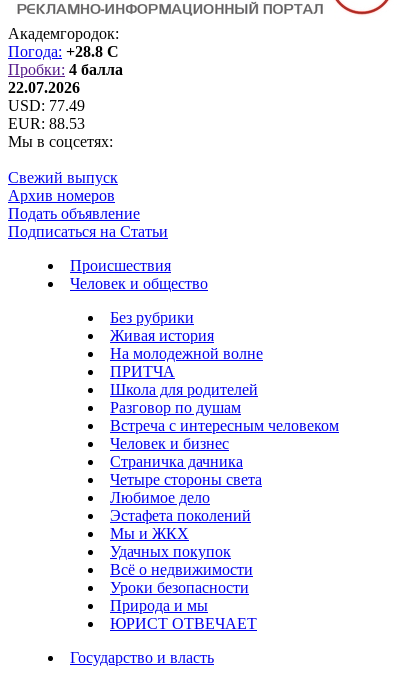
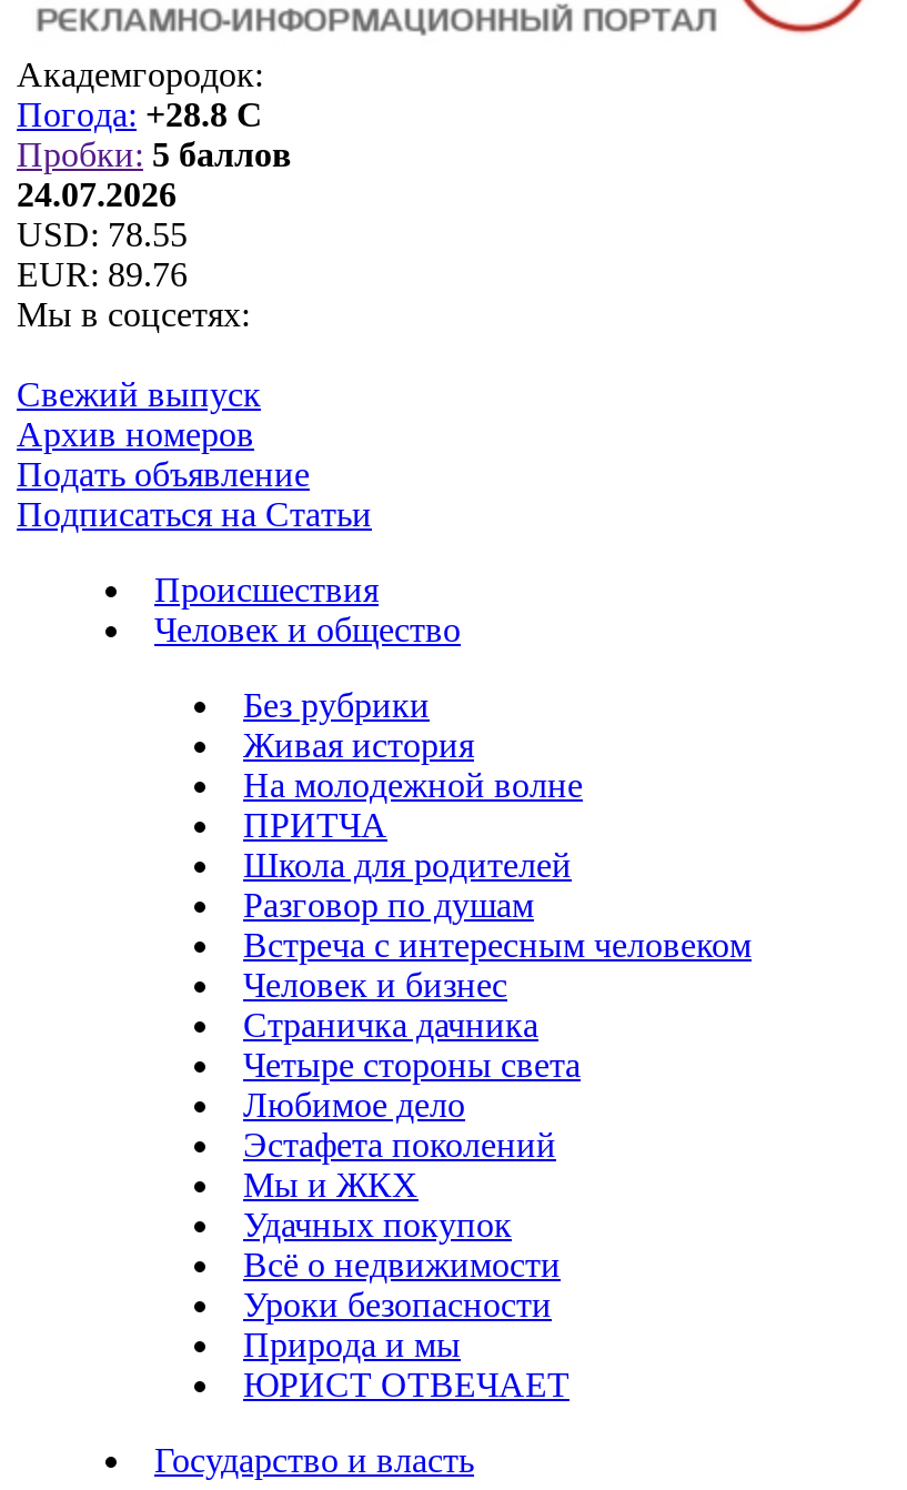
- Пробки: 4 балла
+ Пробки: 5 баллов

- 22.07.2026
+ 24.07.2026

- USD: 77.49
+ USD: 78.55

- EUR: 88.53
+ EUR: 89.76
